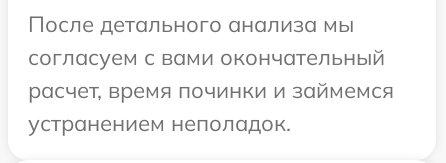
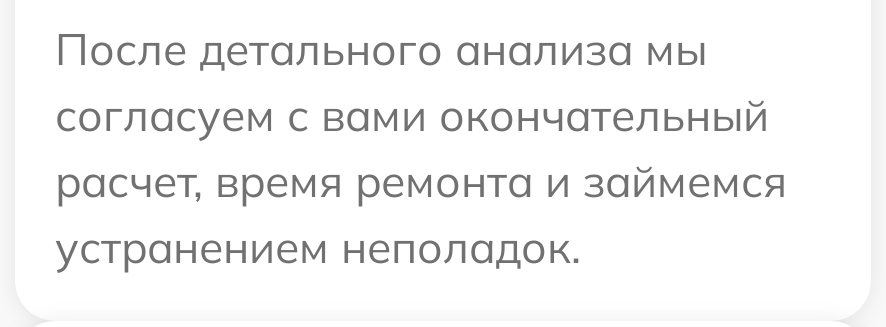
- расчет, время починки и займемся
+ расчет, время ремонта и займемся
